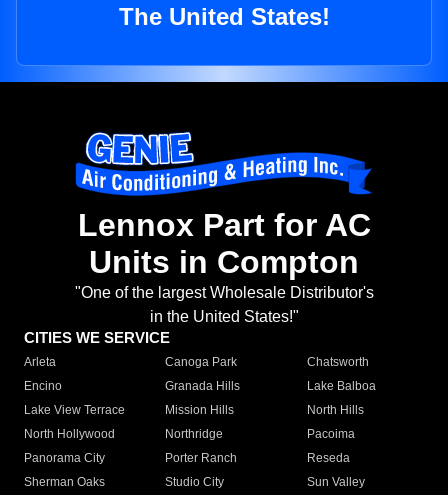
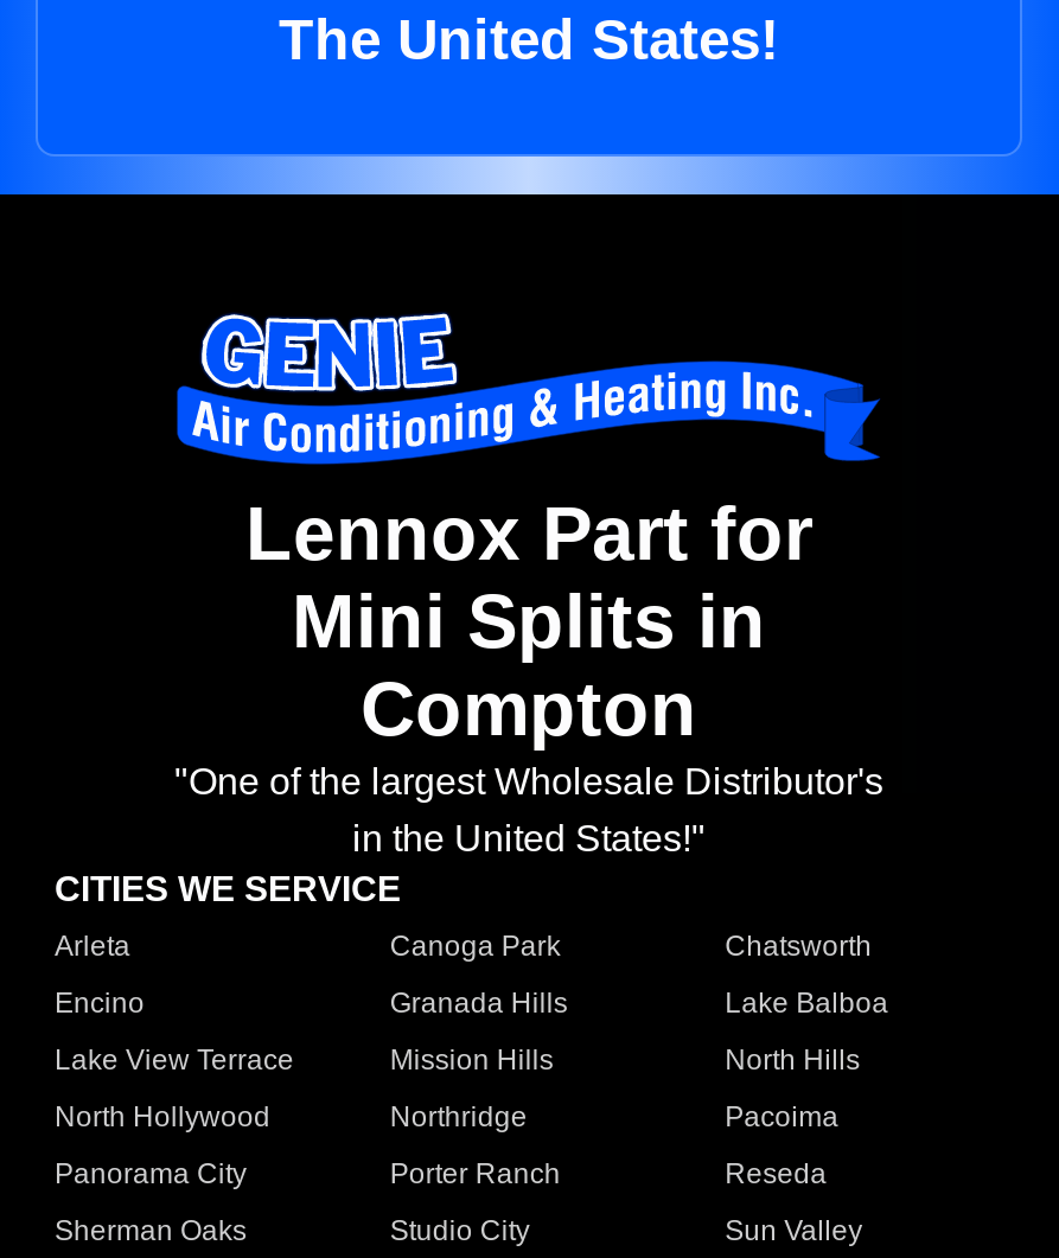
- Lennox Part for AC
- Units in Compton
+ Lennox Part for
+ Mini Splits in
+ Compton
